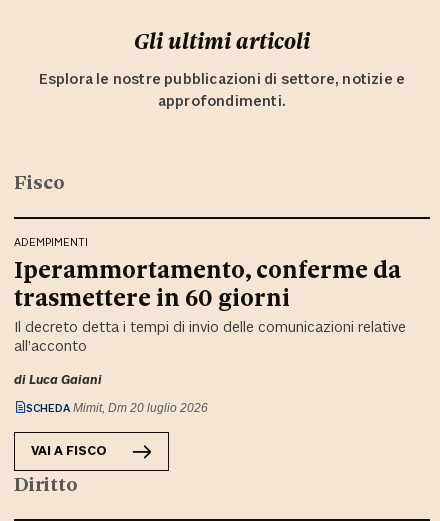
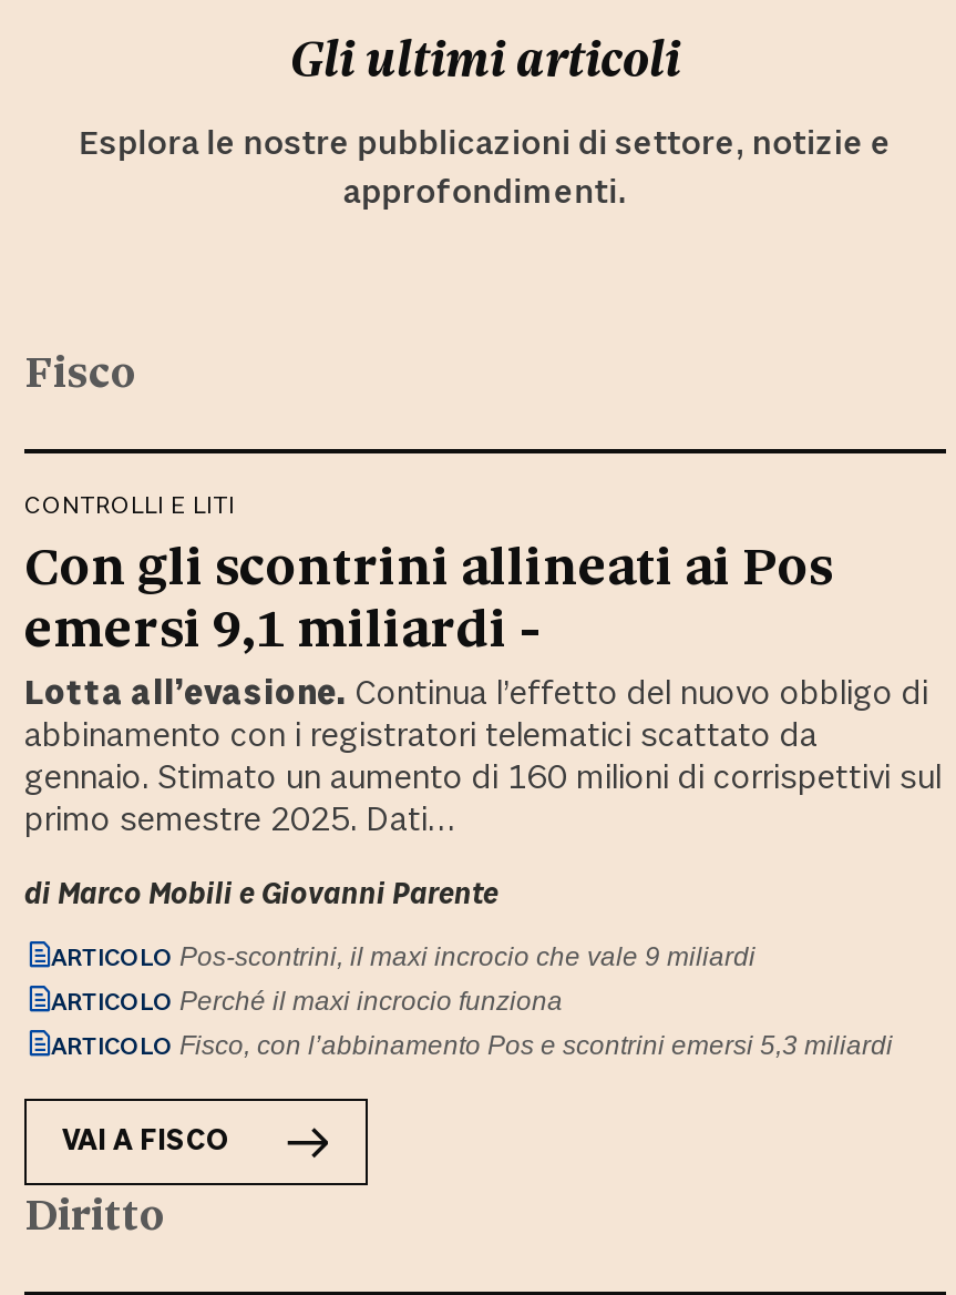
- ADEMPIMENTI
- Iperammortamento, conferme da
- trasmettere in 60 giorni
- Il decreto detta i tempi di invio delle comunicazioni relative
- all’acconto
+ CONTROLLI E LITI
+ Con gli scontrini allineati ai Pos
+ emersi 9,1 miliardi -
+ Lotta all’evasione. Continua l’effetto del nuovo obbligo di
+ abbinamento con i registratori telematici scattato da
+ gennaio. Stimato un aumento di 160 milioni di corrispettivi sul
+ primo semestre 2025. Dati…

- di Luca Gaiani
+ di Marco Mobili e Giovanni Parente

- SCHEDA Mimit, Dm 20 luglio 2026
+ ARTICOLO Pos-scontrini, il maxi incrocio che vale 9 miliardi
+ ARTICOLO Perché il maxi incrocio funziona
+ ARTICOLO Fisco, con l’abbinamento Pos e scontrini emersi 5,3 miliardi
